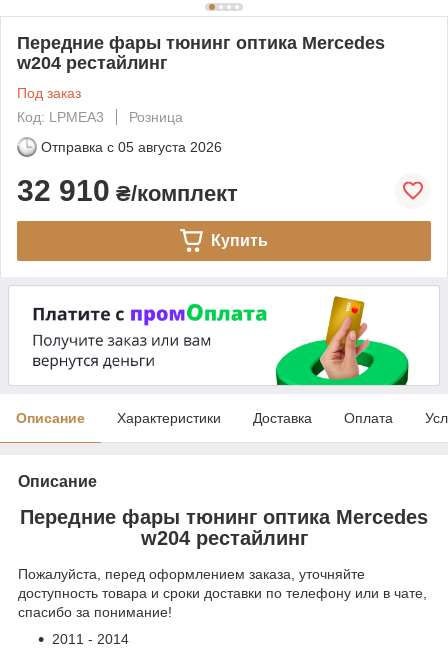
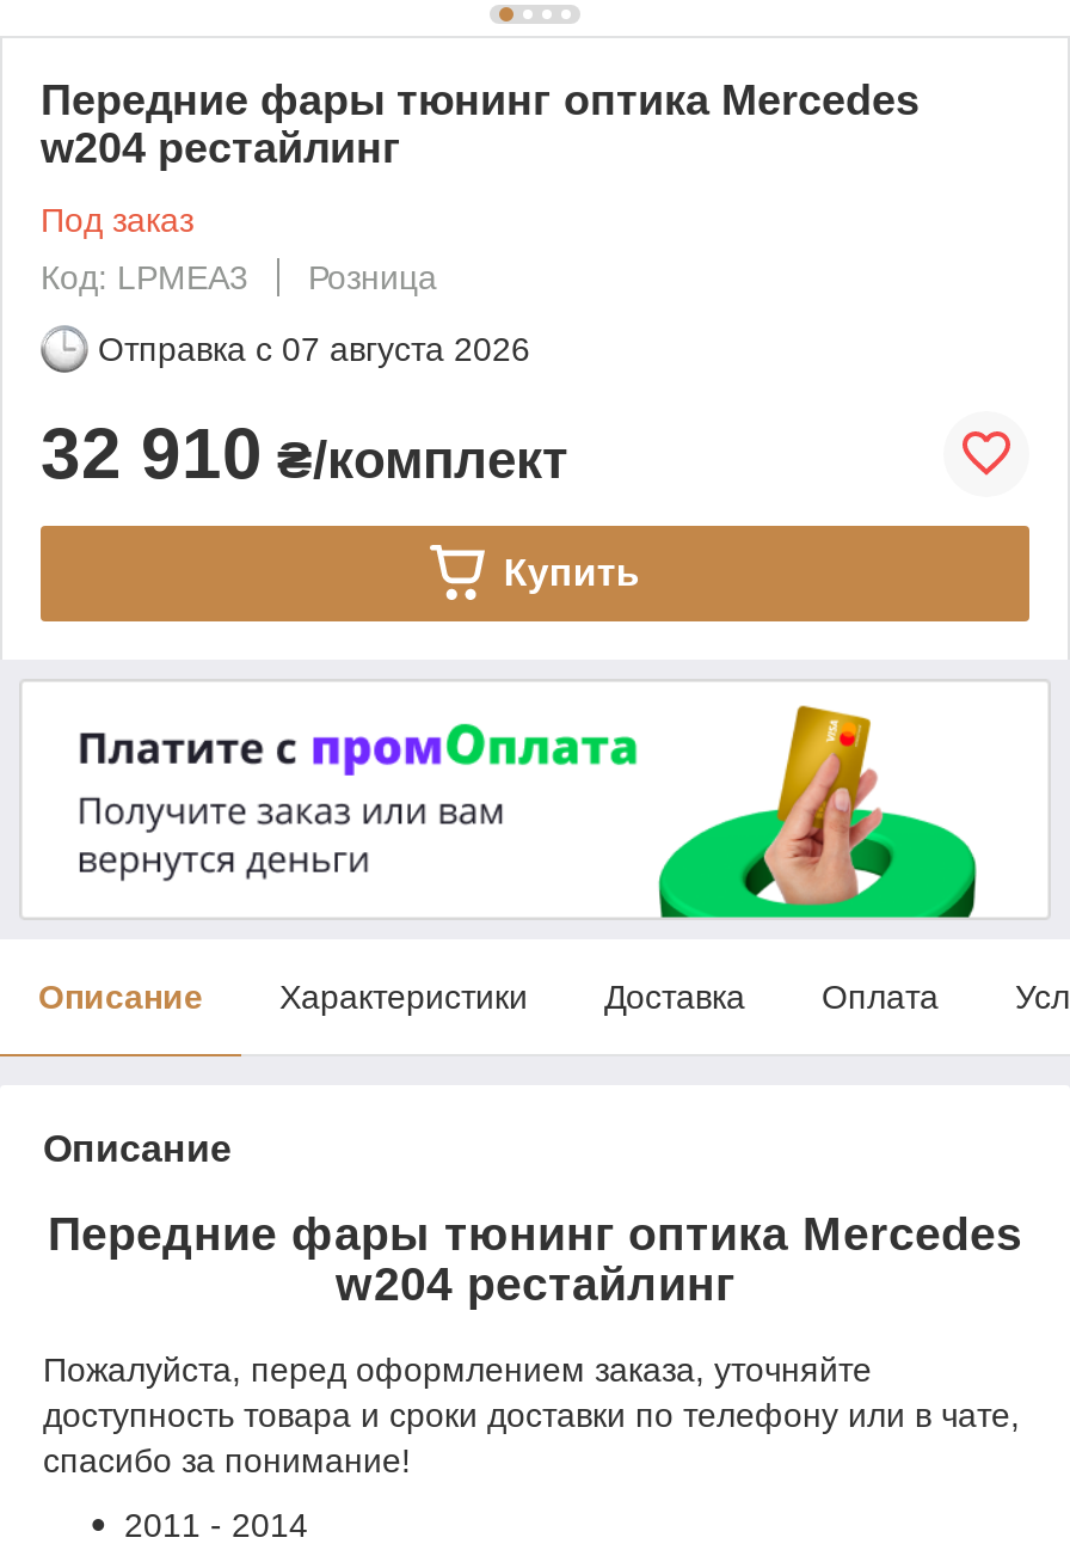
- Отправка с 05 августа 2026
+ Отправка с 07 августа 2026
